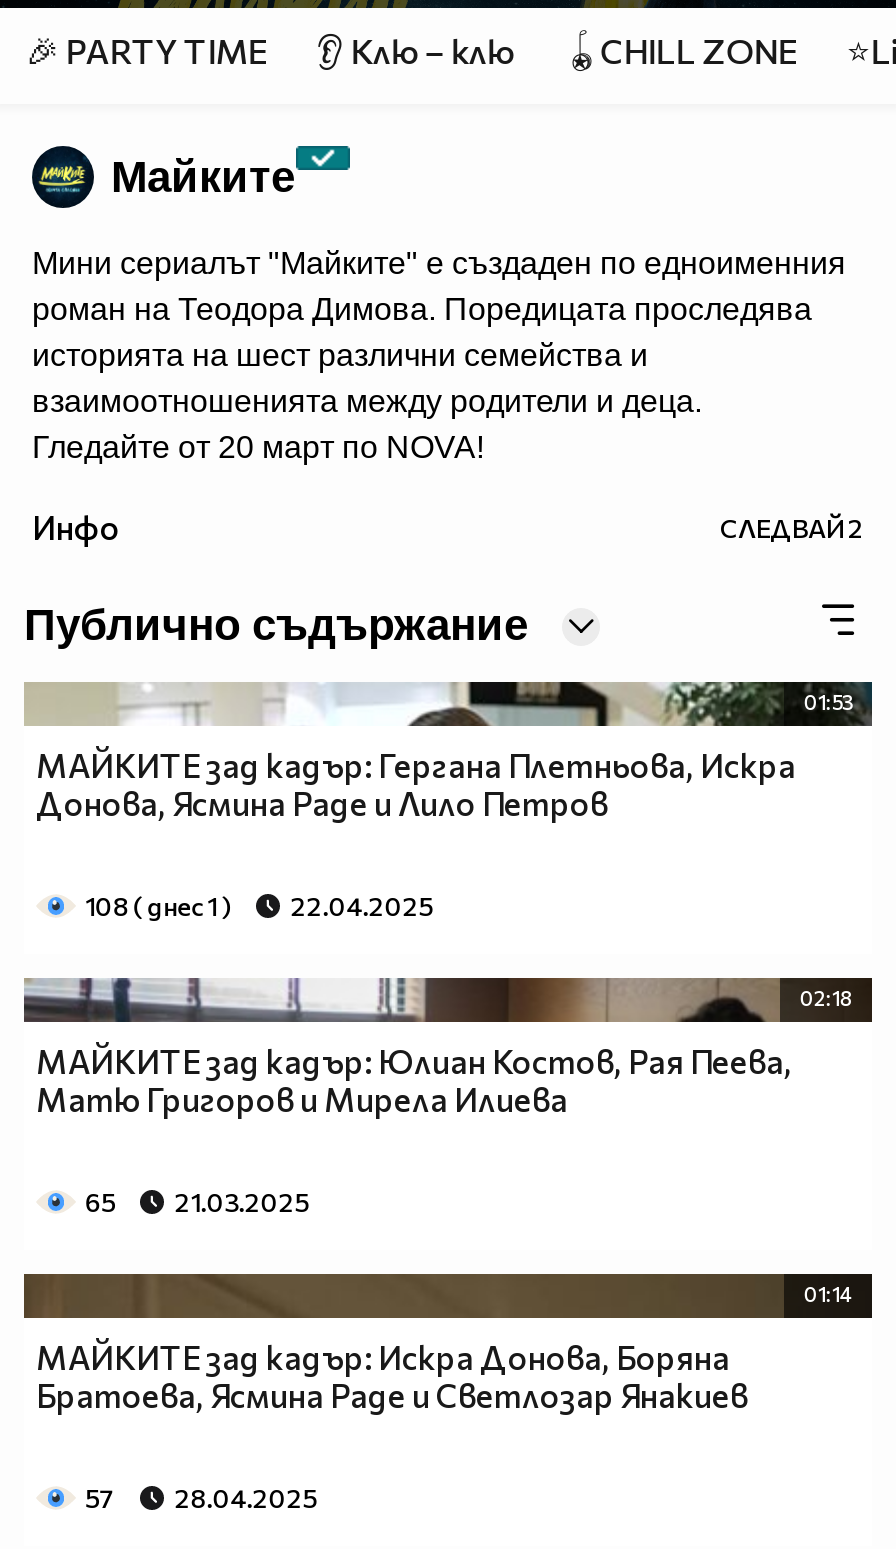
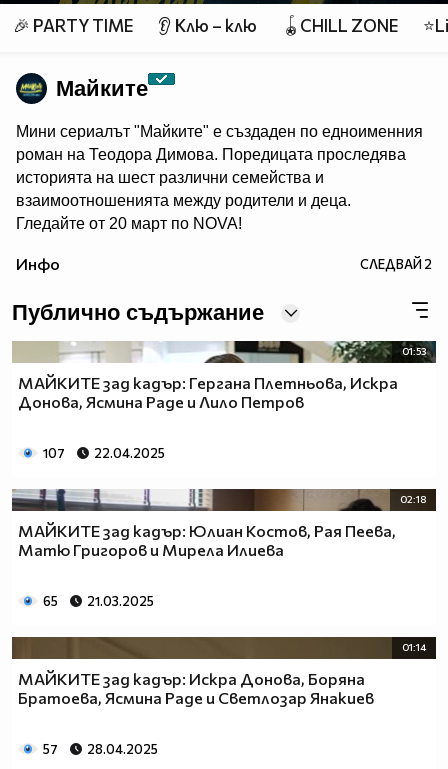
- 108 ( днес 1 ) 22.04.2025
+ 107 22.04.2025
